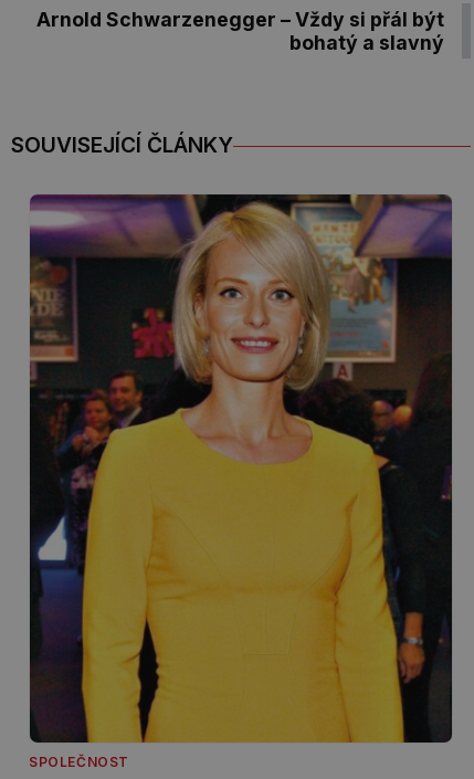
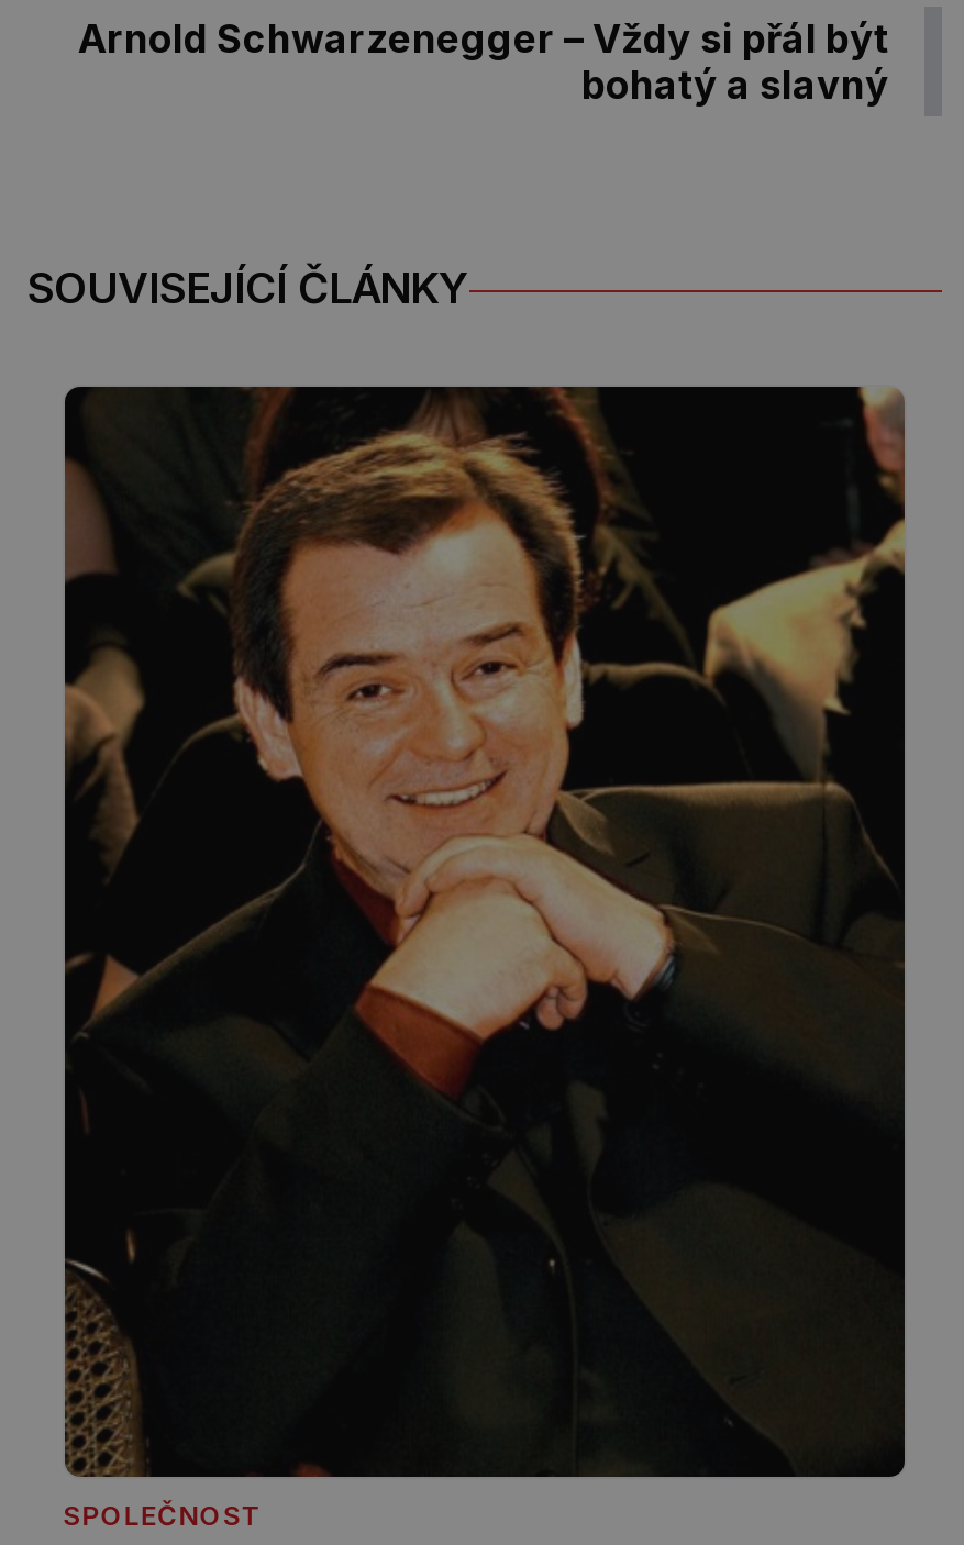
- [image]
+ [image]
